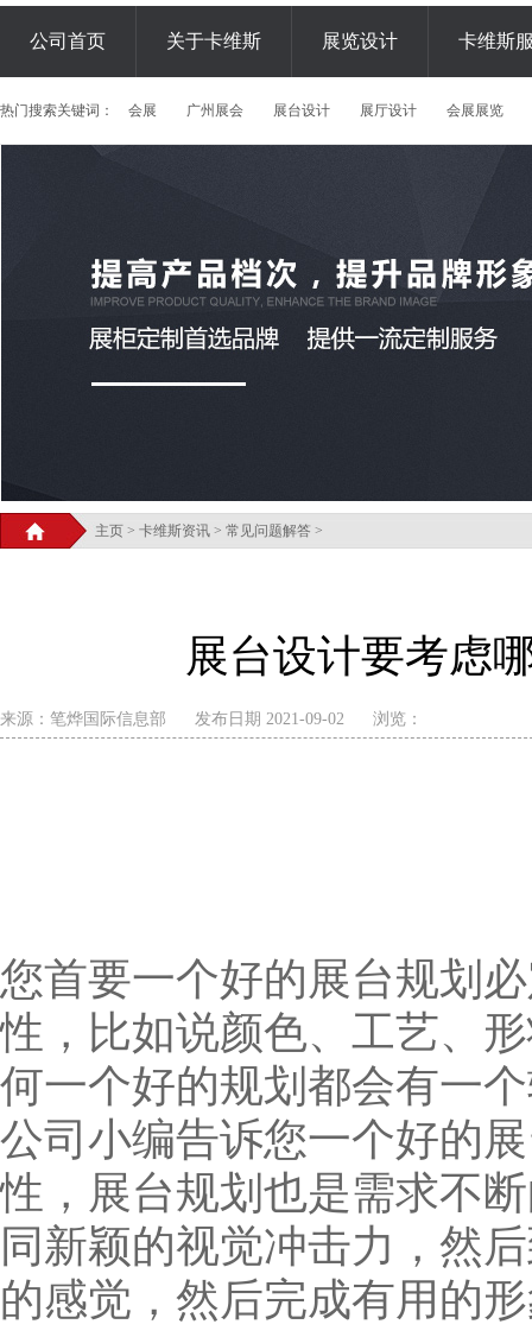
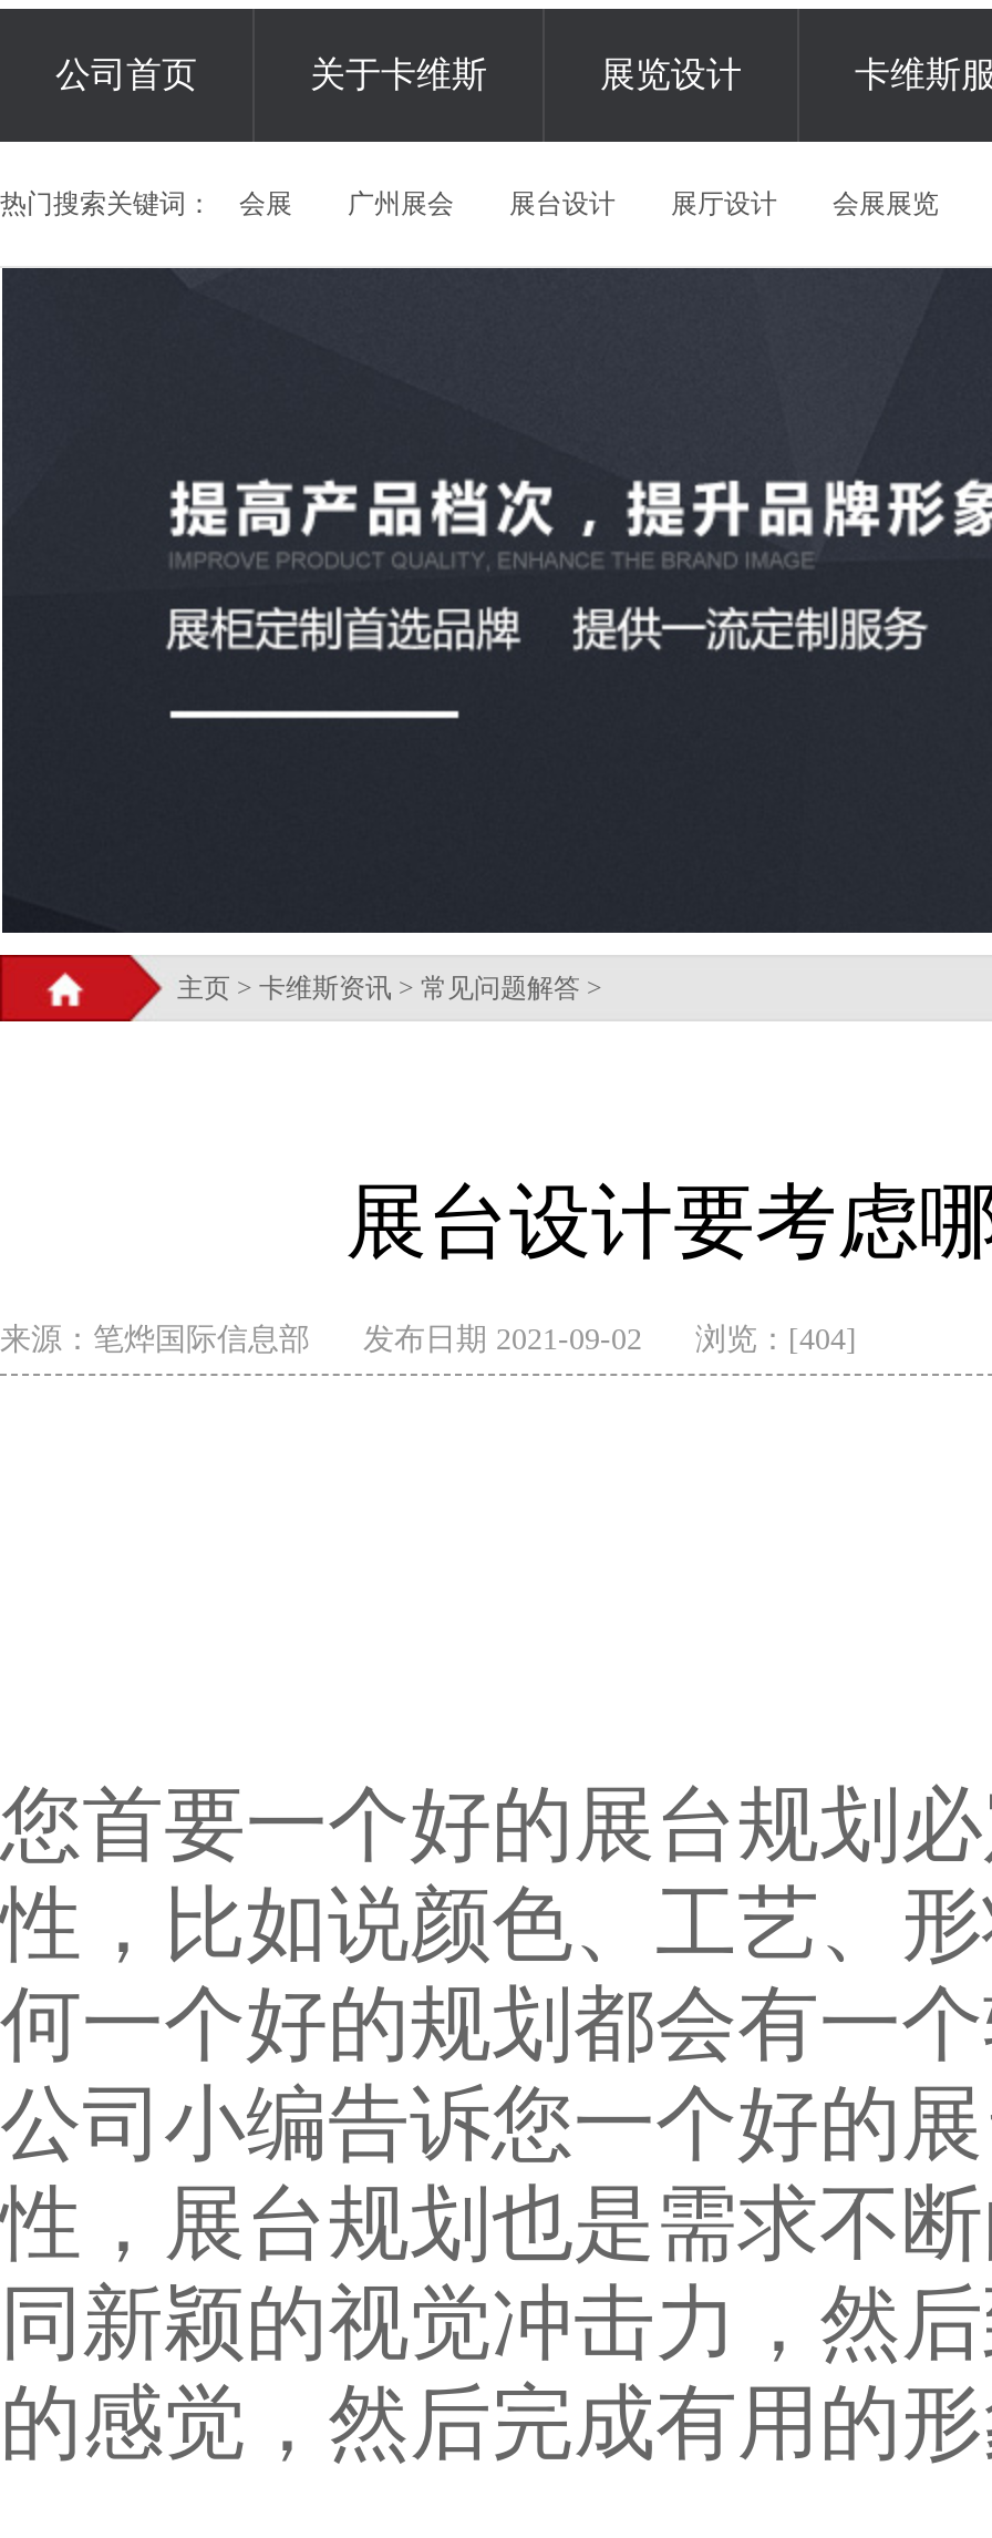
- 浏览：
+ 浏览：[404]
